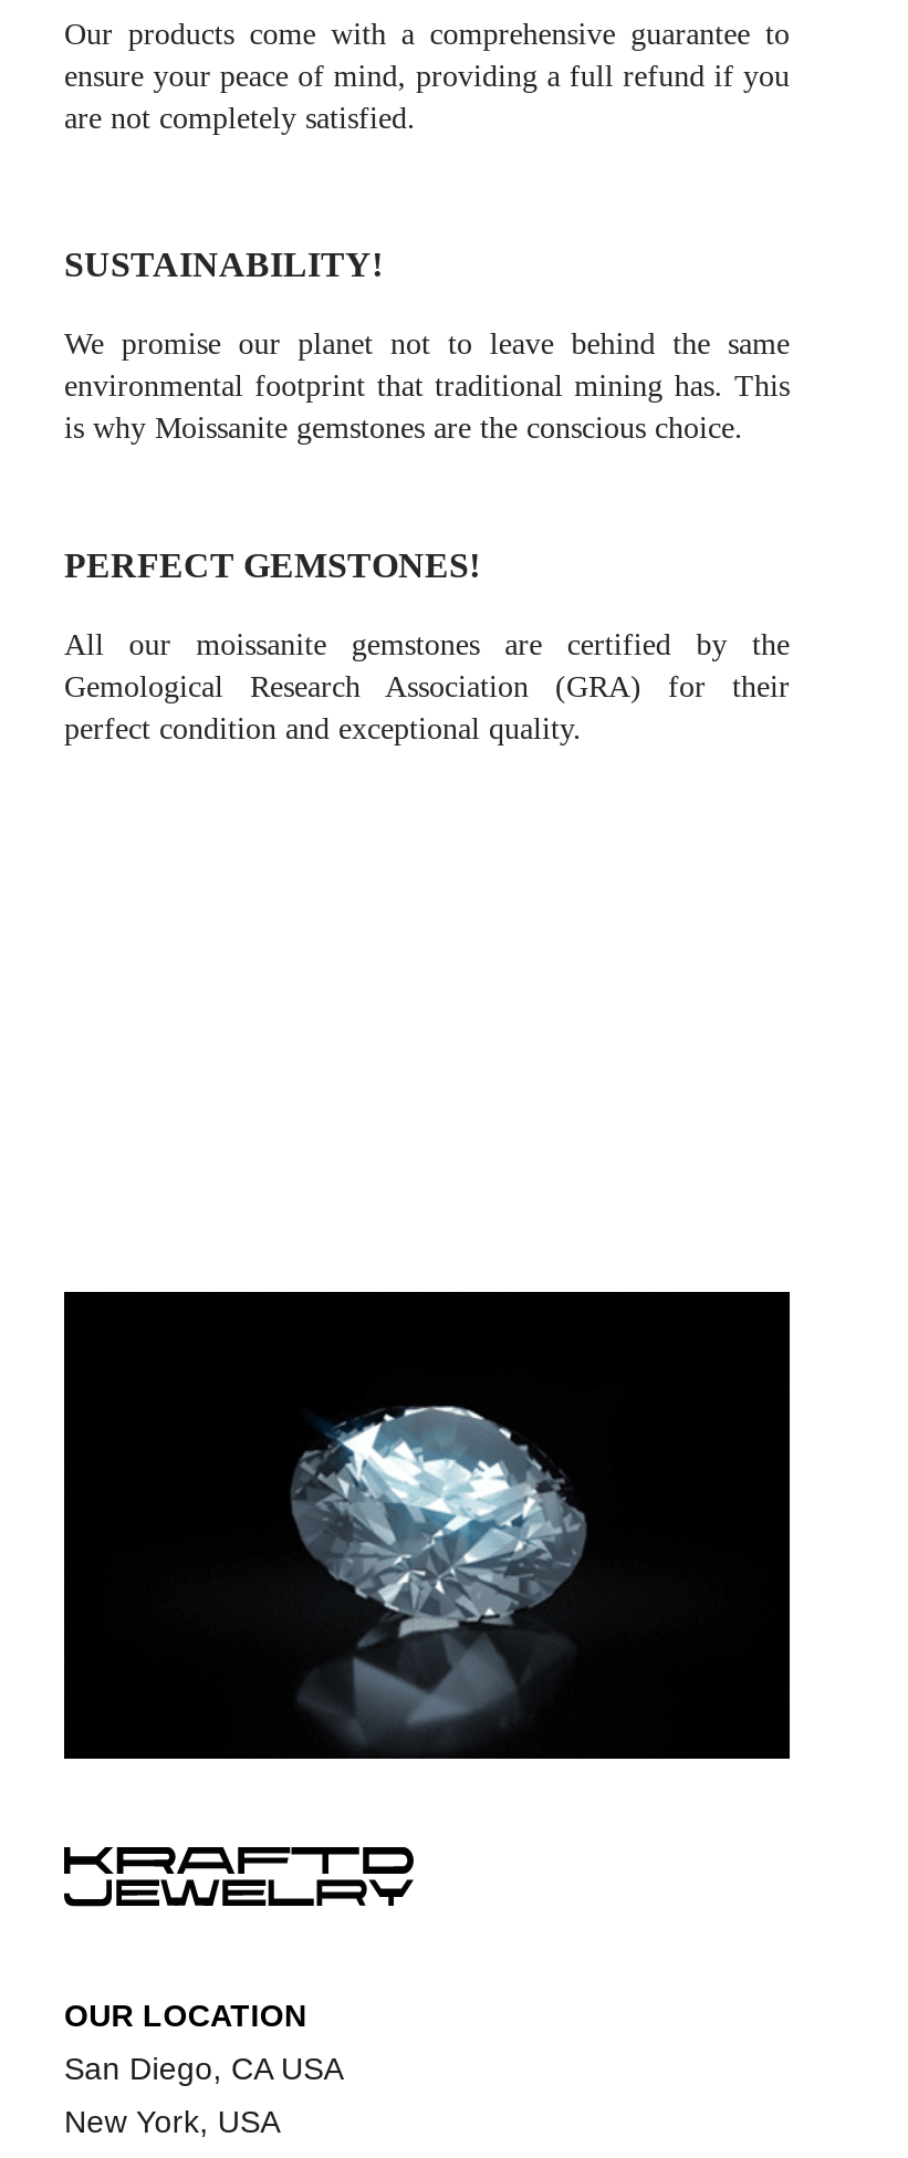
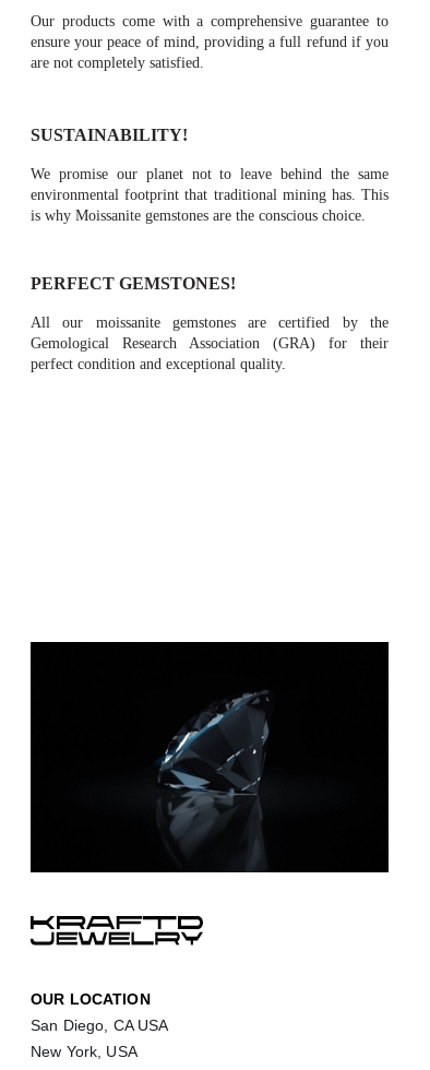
- [image]
+ [image]
